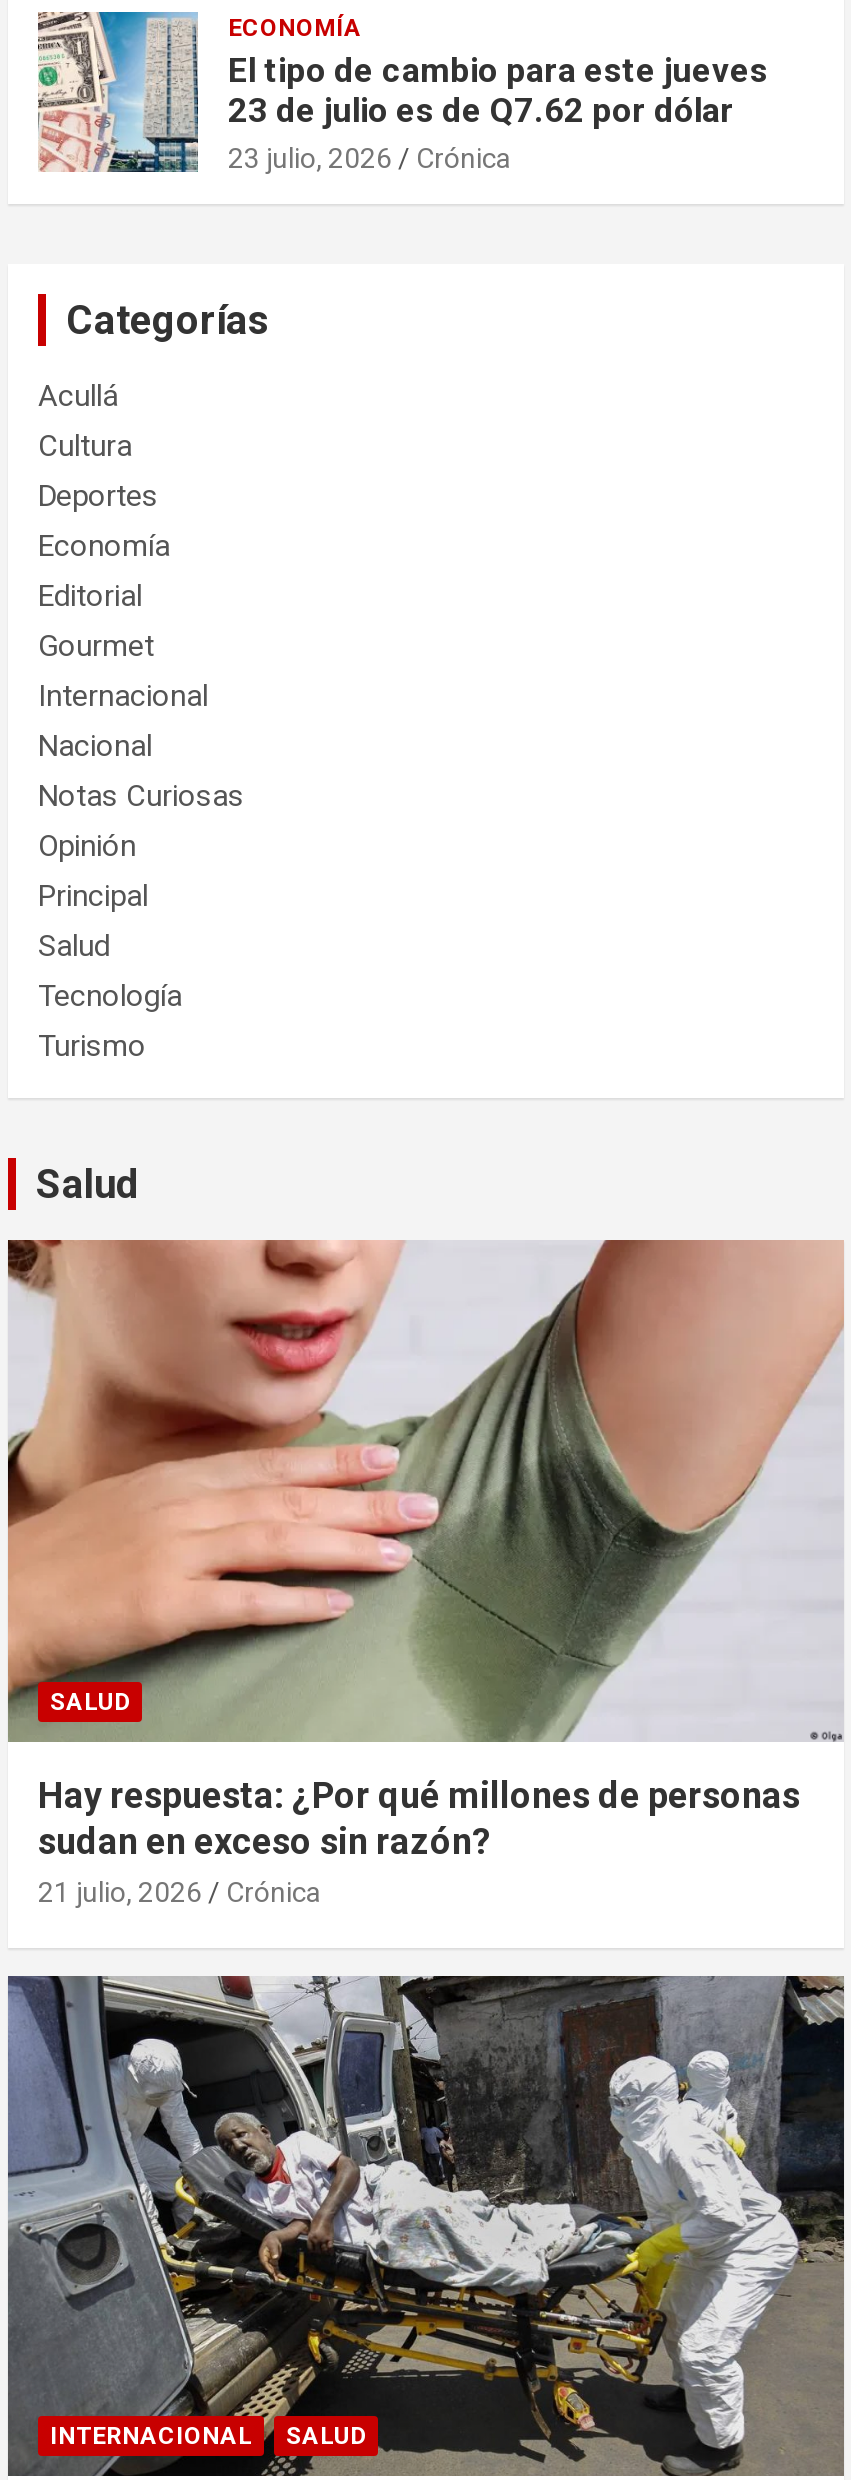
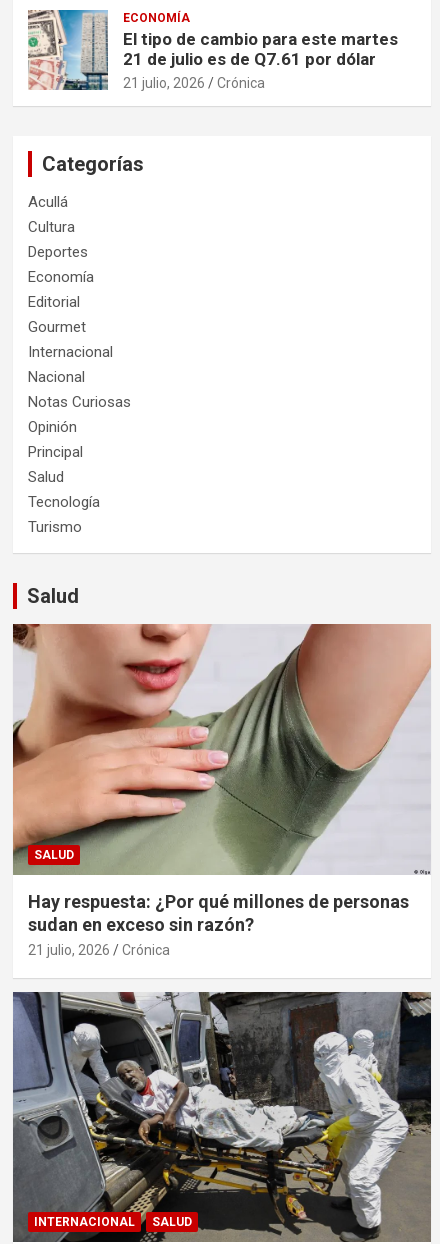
- El tipo de cambio para este jueves
+ El tipo de cambio para este martes

- 23 de julio es de Q7.62 por dólar
+ 21 de julio es de Q7.61 por dólar

- 23 julio, 2026 Crónica
+ 21 julio, 2026 Crónica
